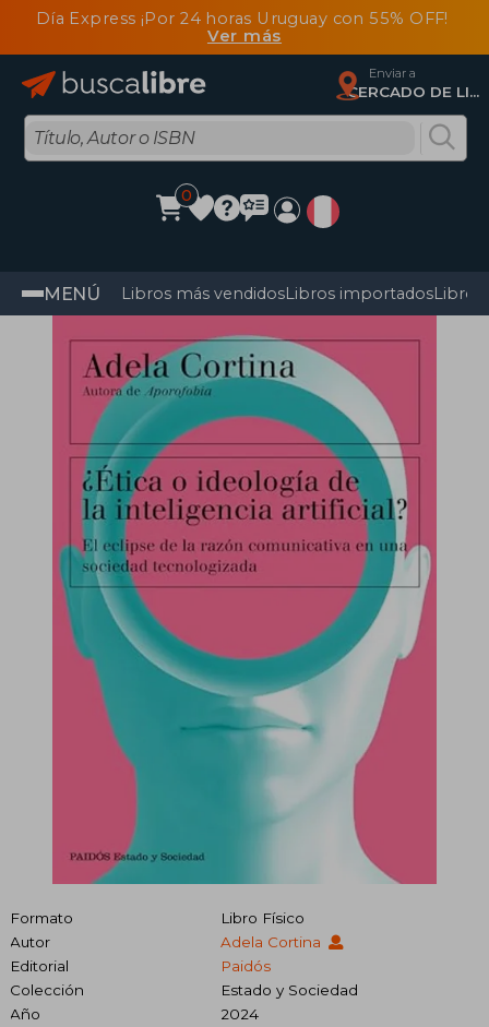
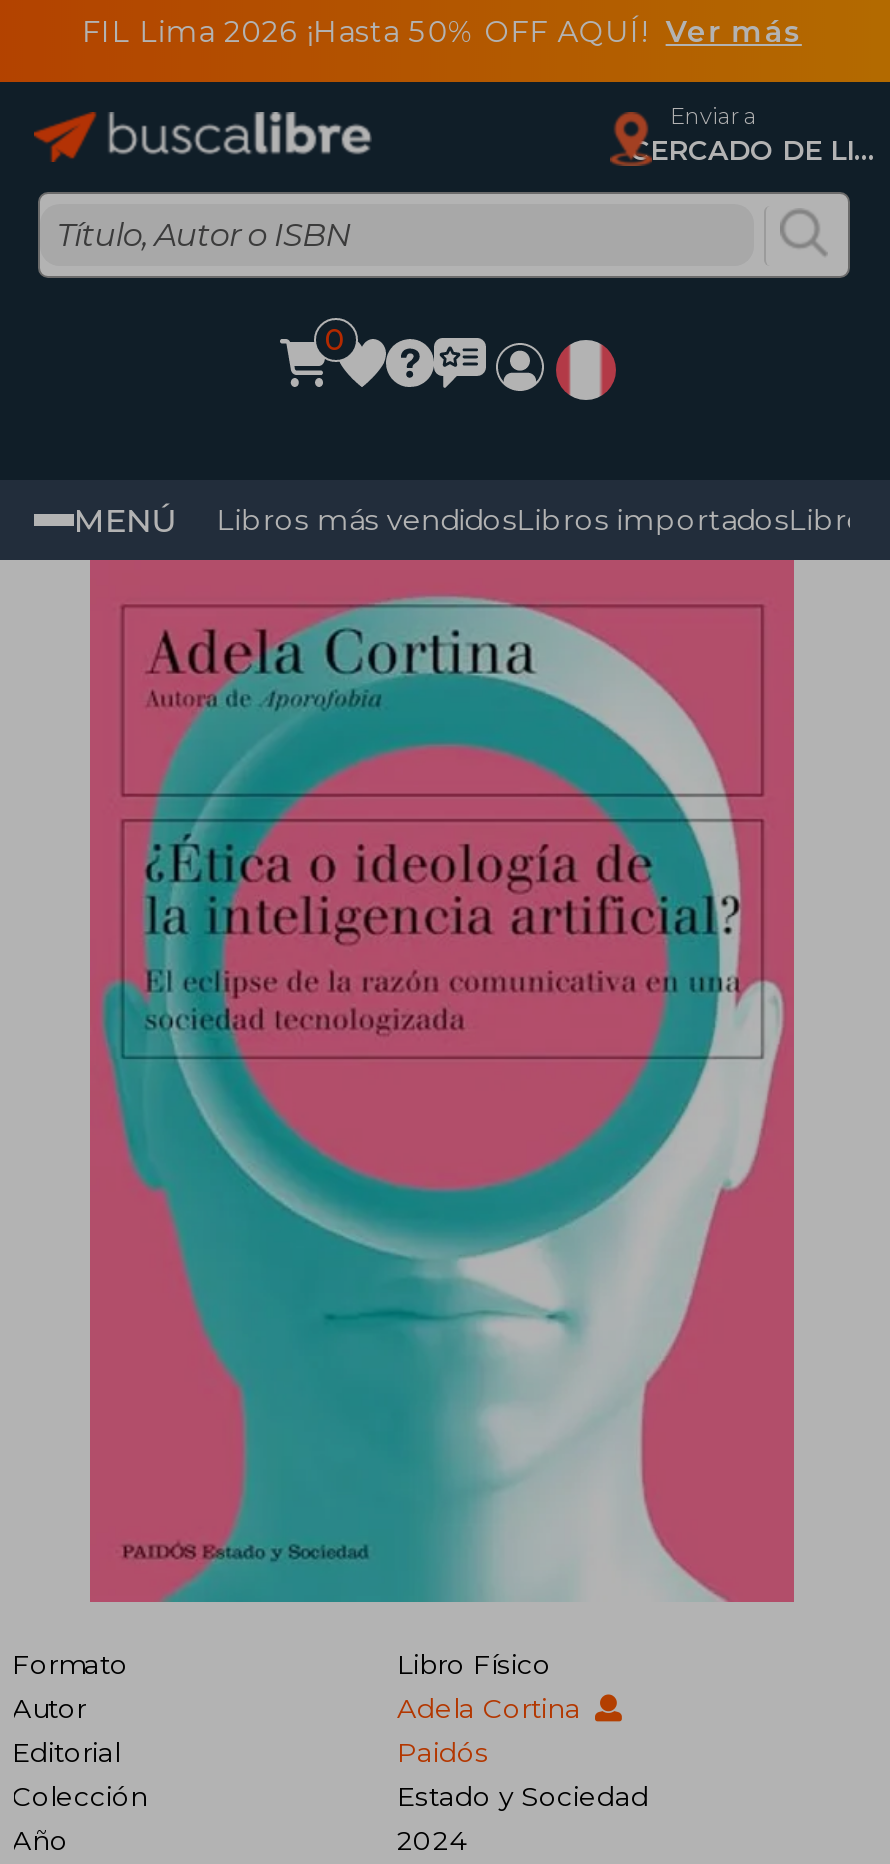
- Día Express ¡Por 24 horas Uruguay con 55% OFF!
- Ver más
+ FIL Lima 2026 ¡Hasta 50% OFF AQUÍ! Ver más
